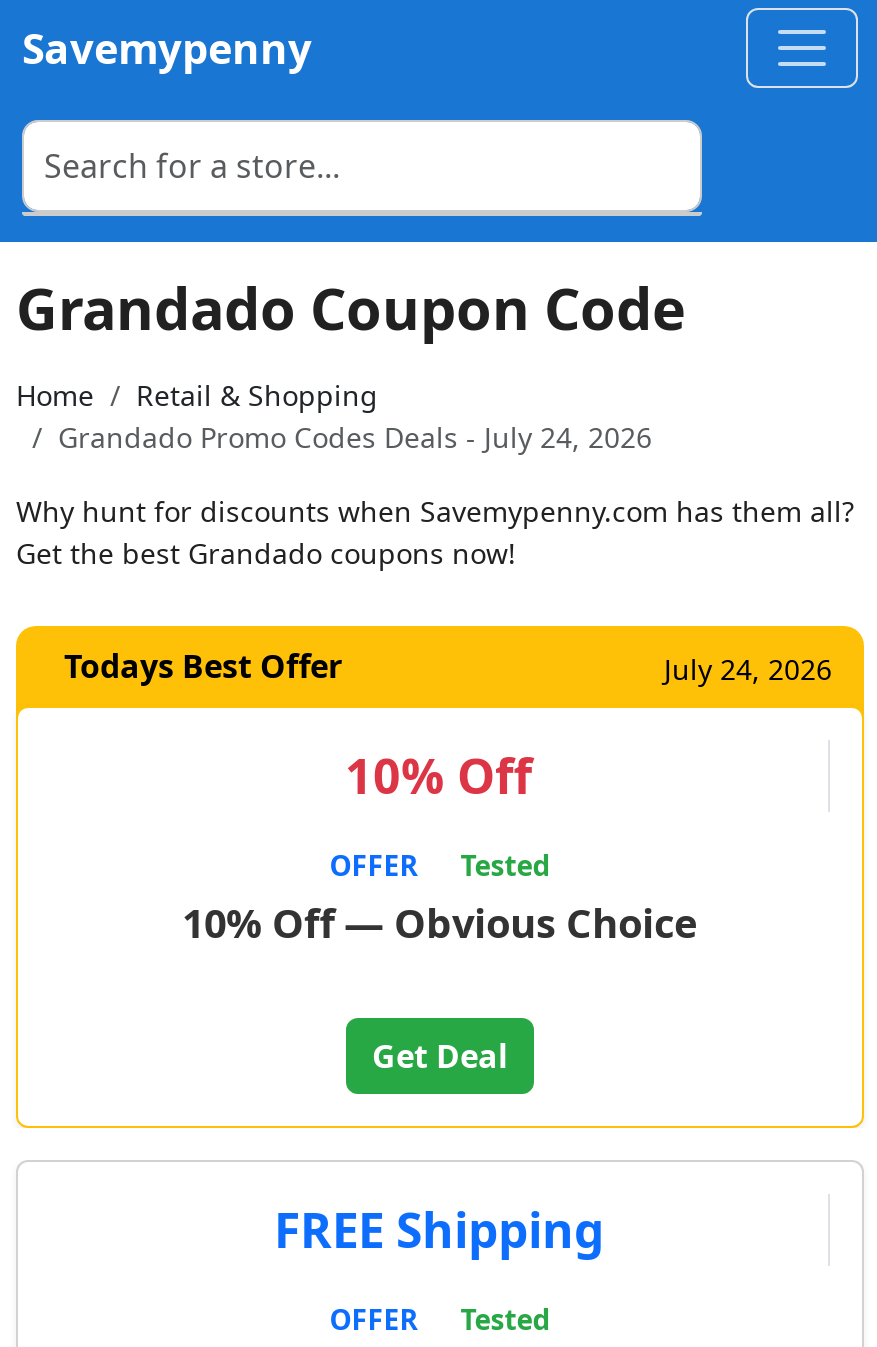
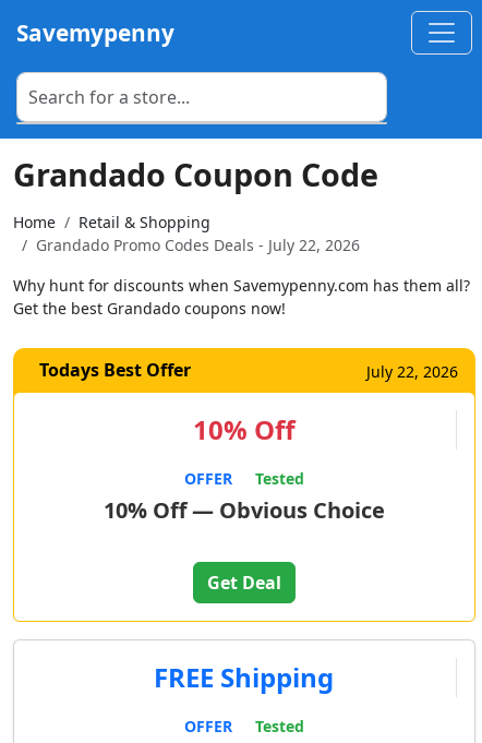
- Grandado Promo Codes Deals - July 24, 2026
+ Grandado Promo Codes Deals - July 22, 2026

- July 24, 2026
+ July 22, 2026
